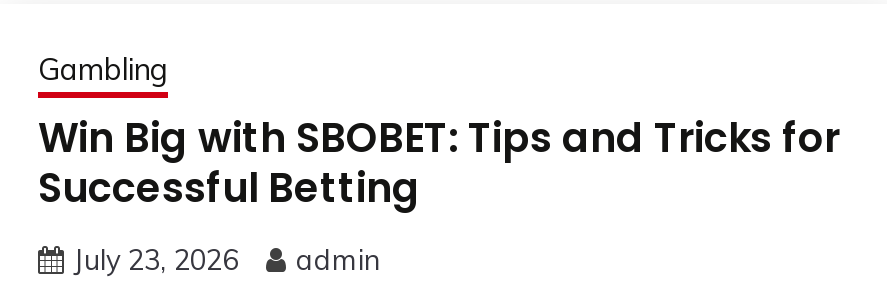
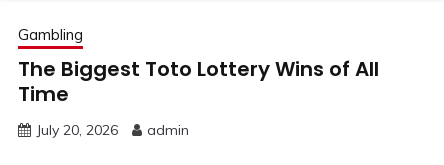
- Win Big with SBOBET: Tips and Tricks for
- Successful Betting
+ The Biggest Toto Lottery Wins of All
+ Time

- July 23, 2026 admin
+ July 20, 2026 admin
